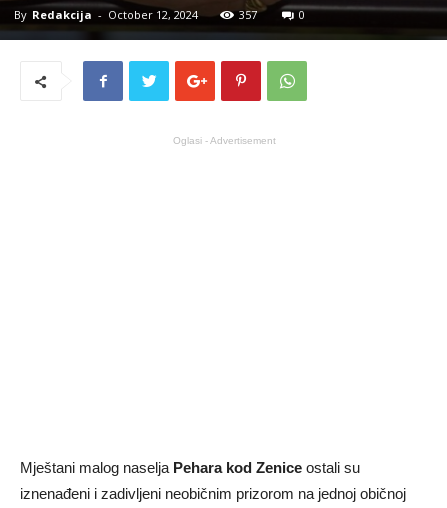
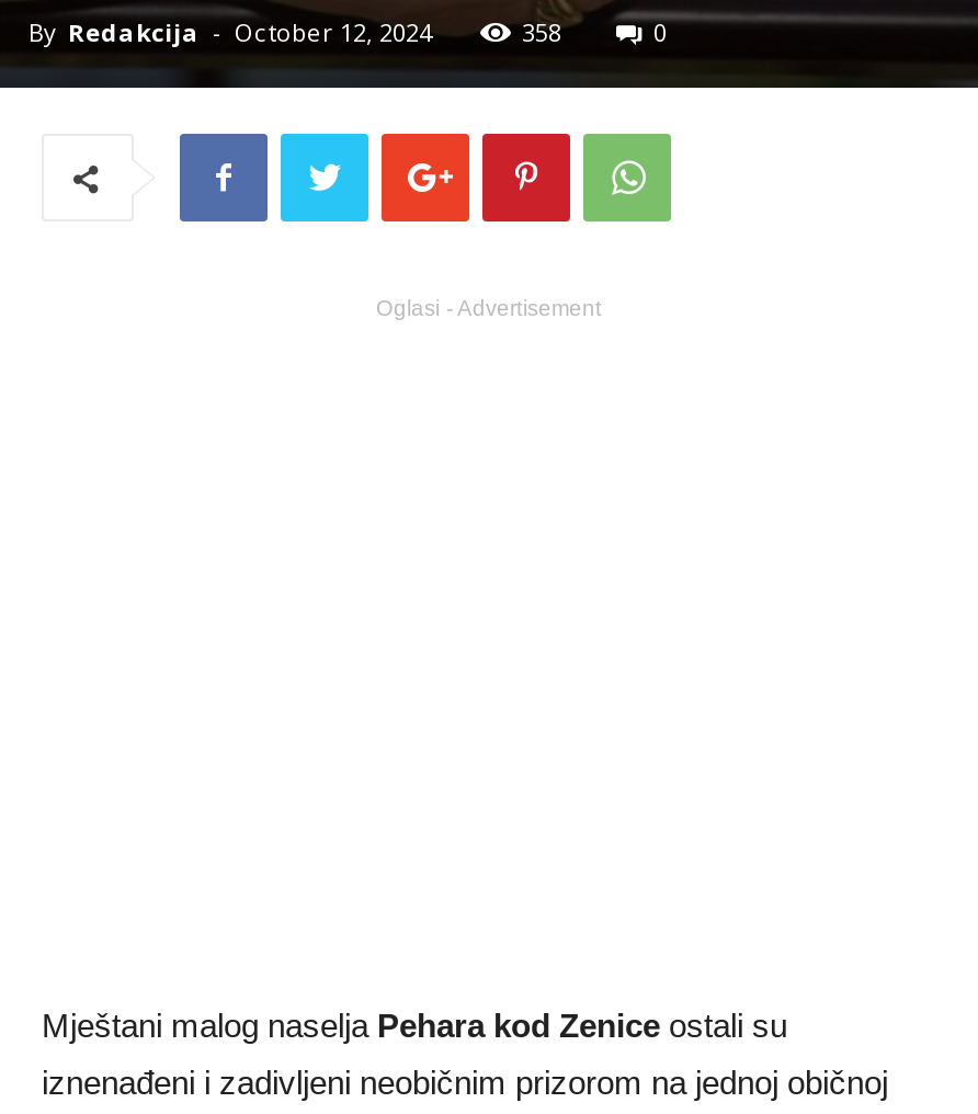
- 357
+ 358
